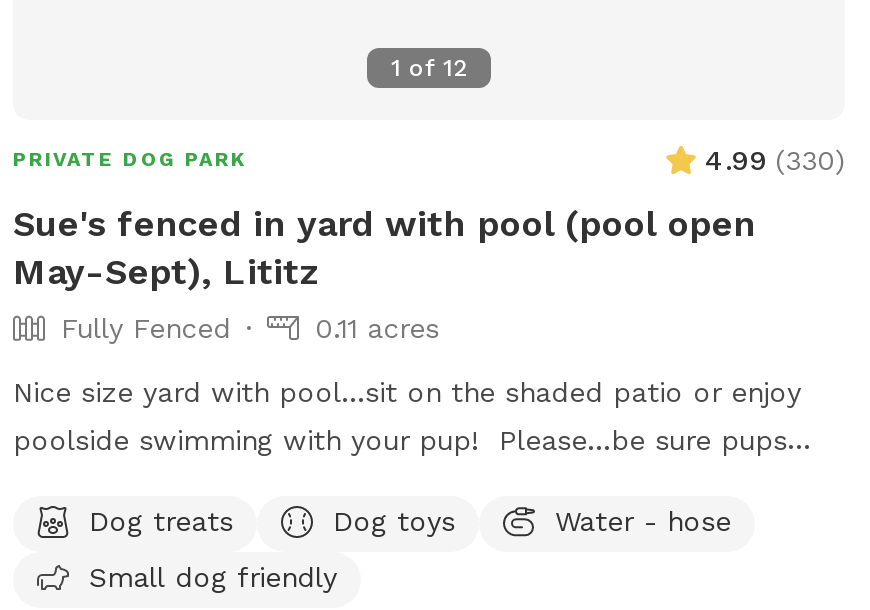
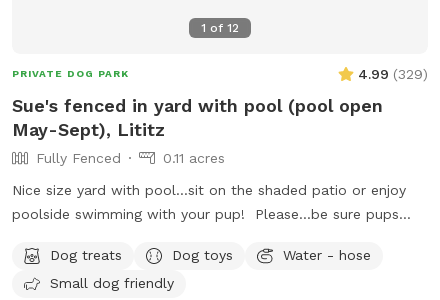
- 4.99 (330)
+ 4.99 (329)
